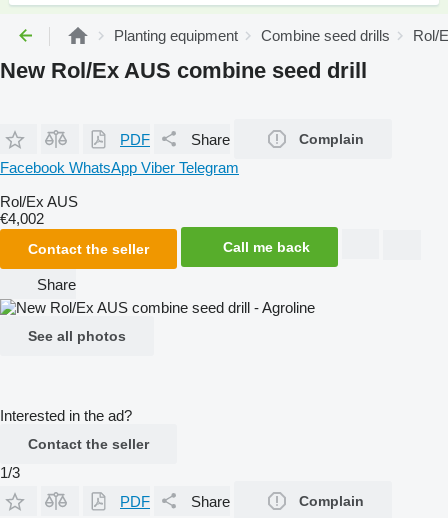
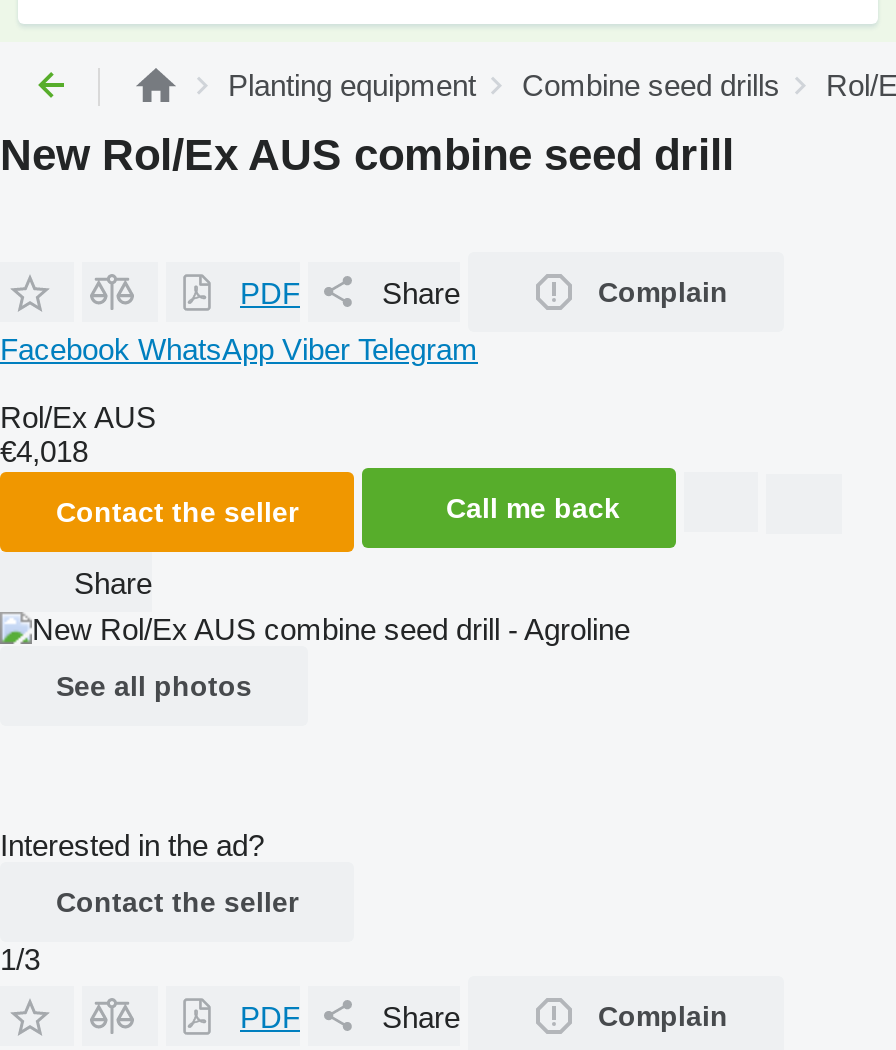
- €4,002
+ €4,018
